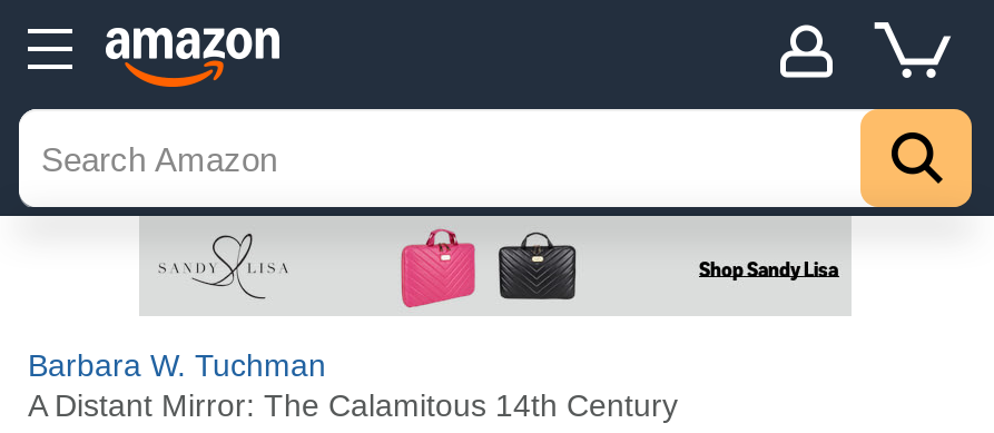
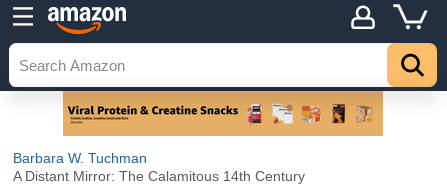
- [image]
+ [image]
